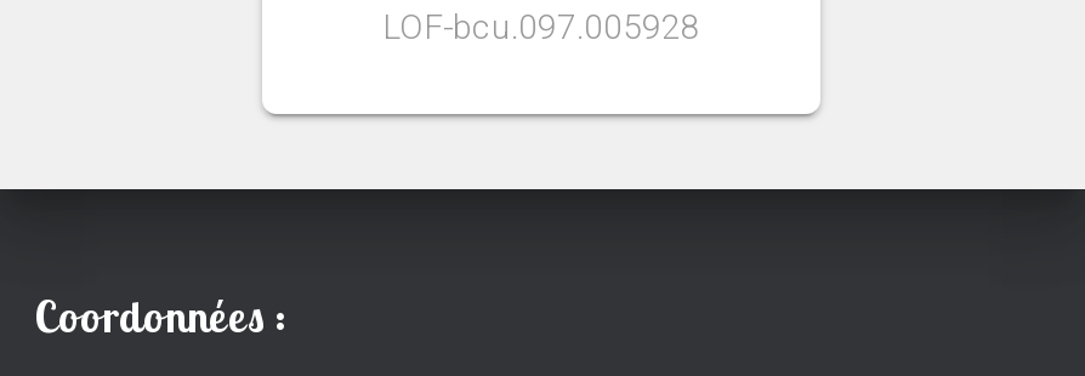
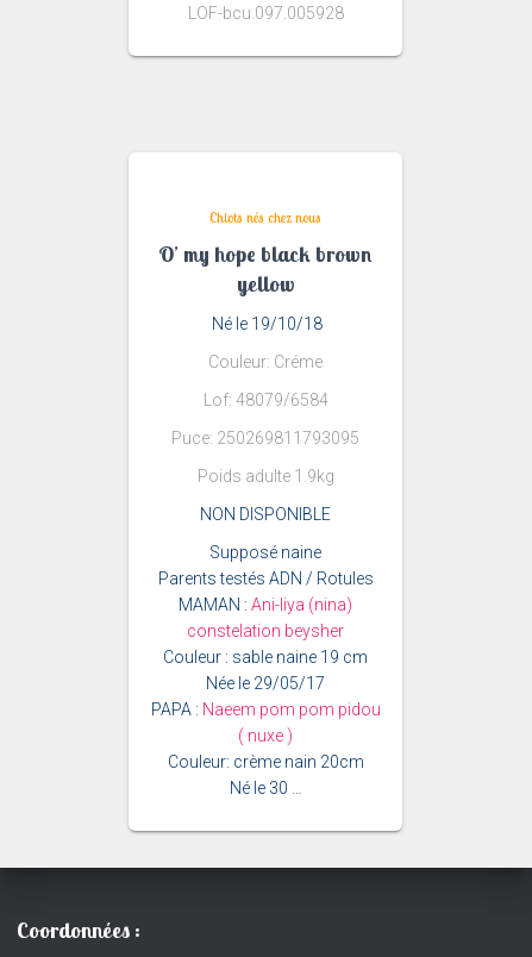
+ Chiots nés chez nous
+ O’ my hope black brown
+ yellow
+ Né le 19/10/18
+ Couleur: Créme
+ Lof: 48079/6584
+ Puce: 250269811793095
+ Poids adulte 1.9kg
+ NON DISPONIBLE
+ Supposé naine
+ Parents testés ADN / Rotules
+ MAMAN : Ani-liya (nina)
+ constelation beysher
+ Couleur : sable naine 19 cm
+ Née le 29/05/17
+ PAPA : Naeem pom pom pidou
+ ( nuxe )
+ Couleur: crème nain 20cm
+ Né le 30 …
